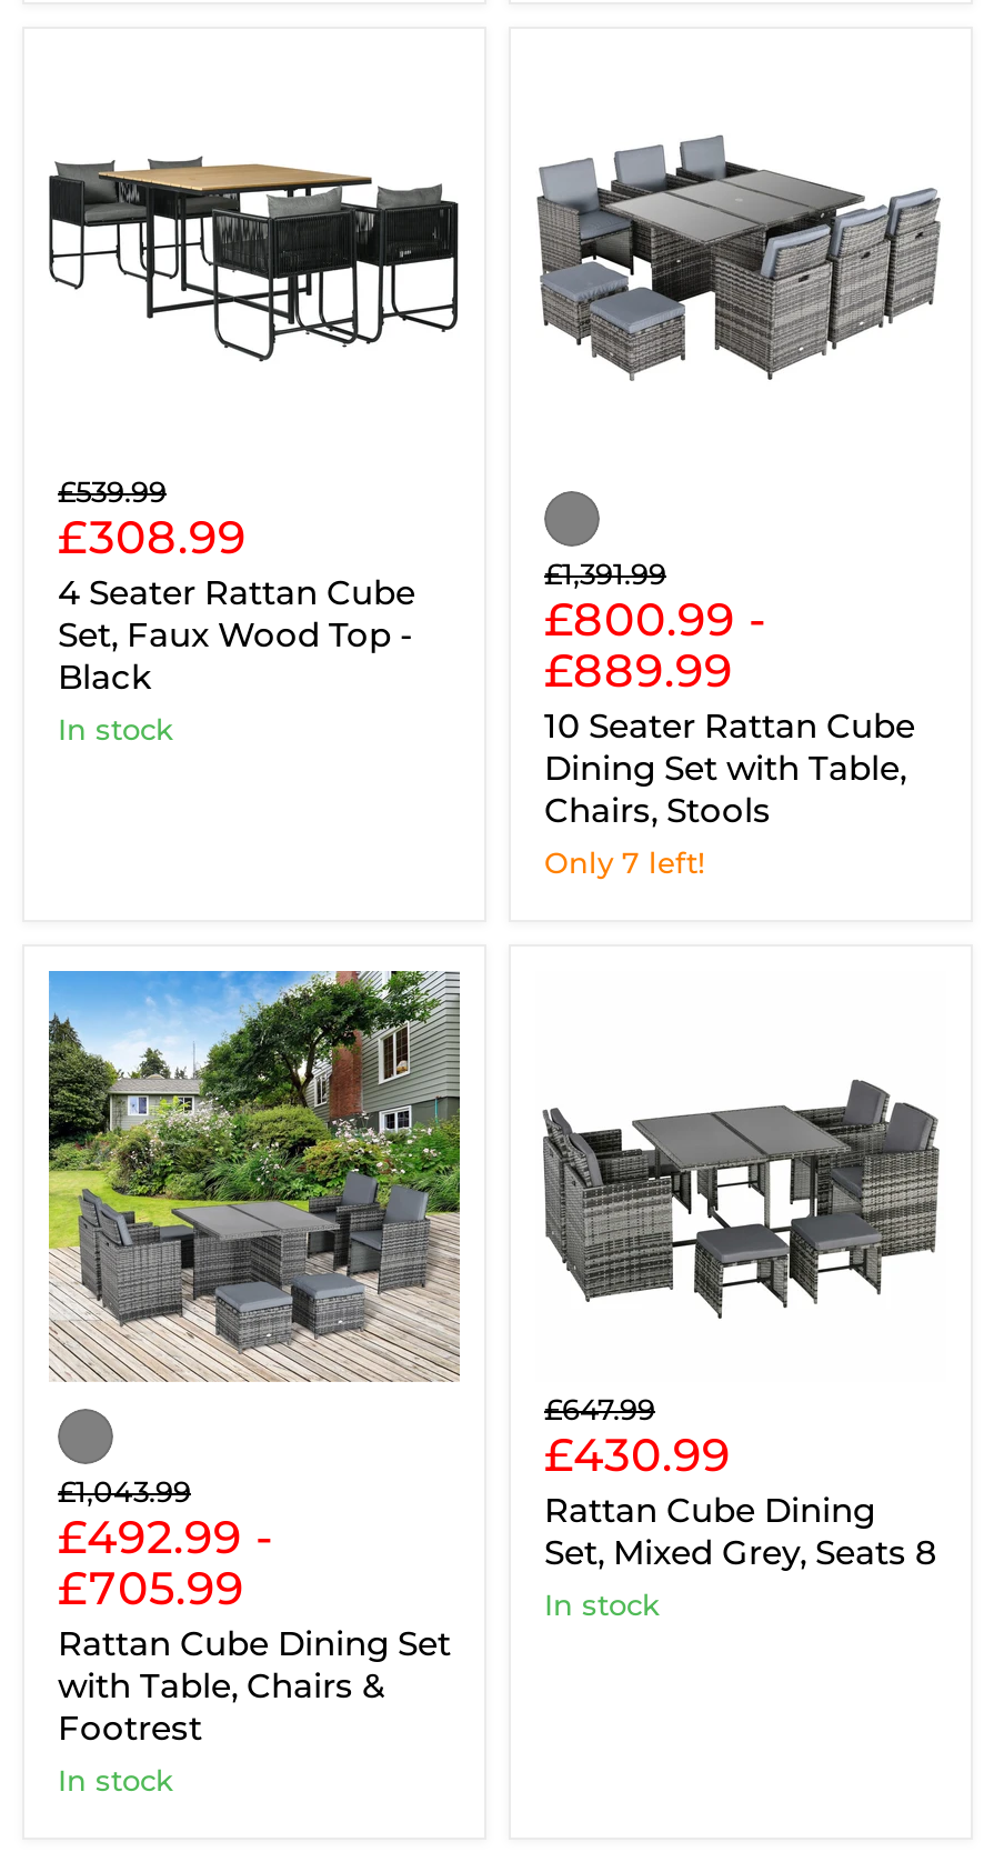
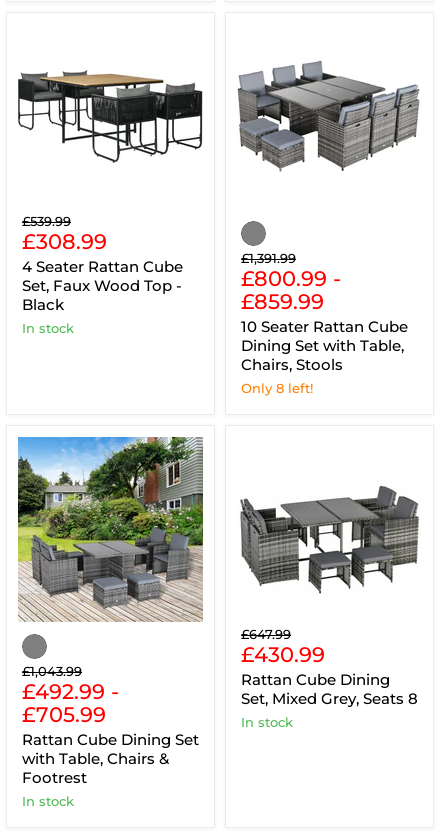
- £889.99
+ £859.99

- Only 7 left!
+ Only 8 left!
